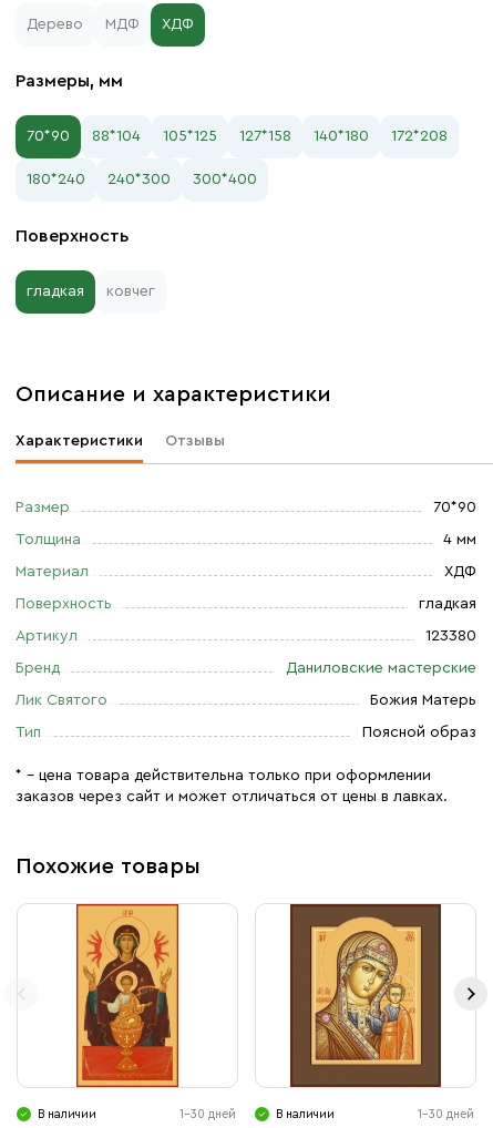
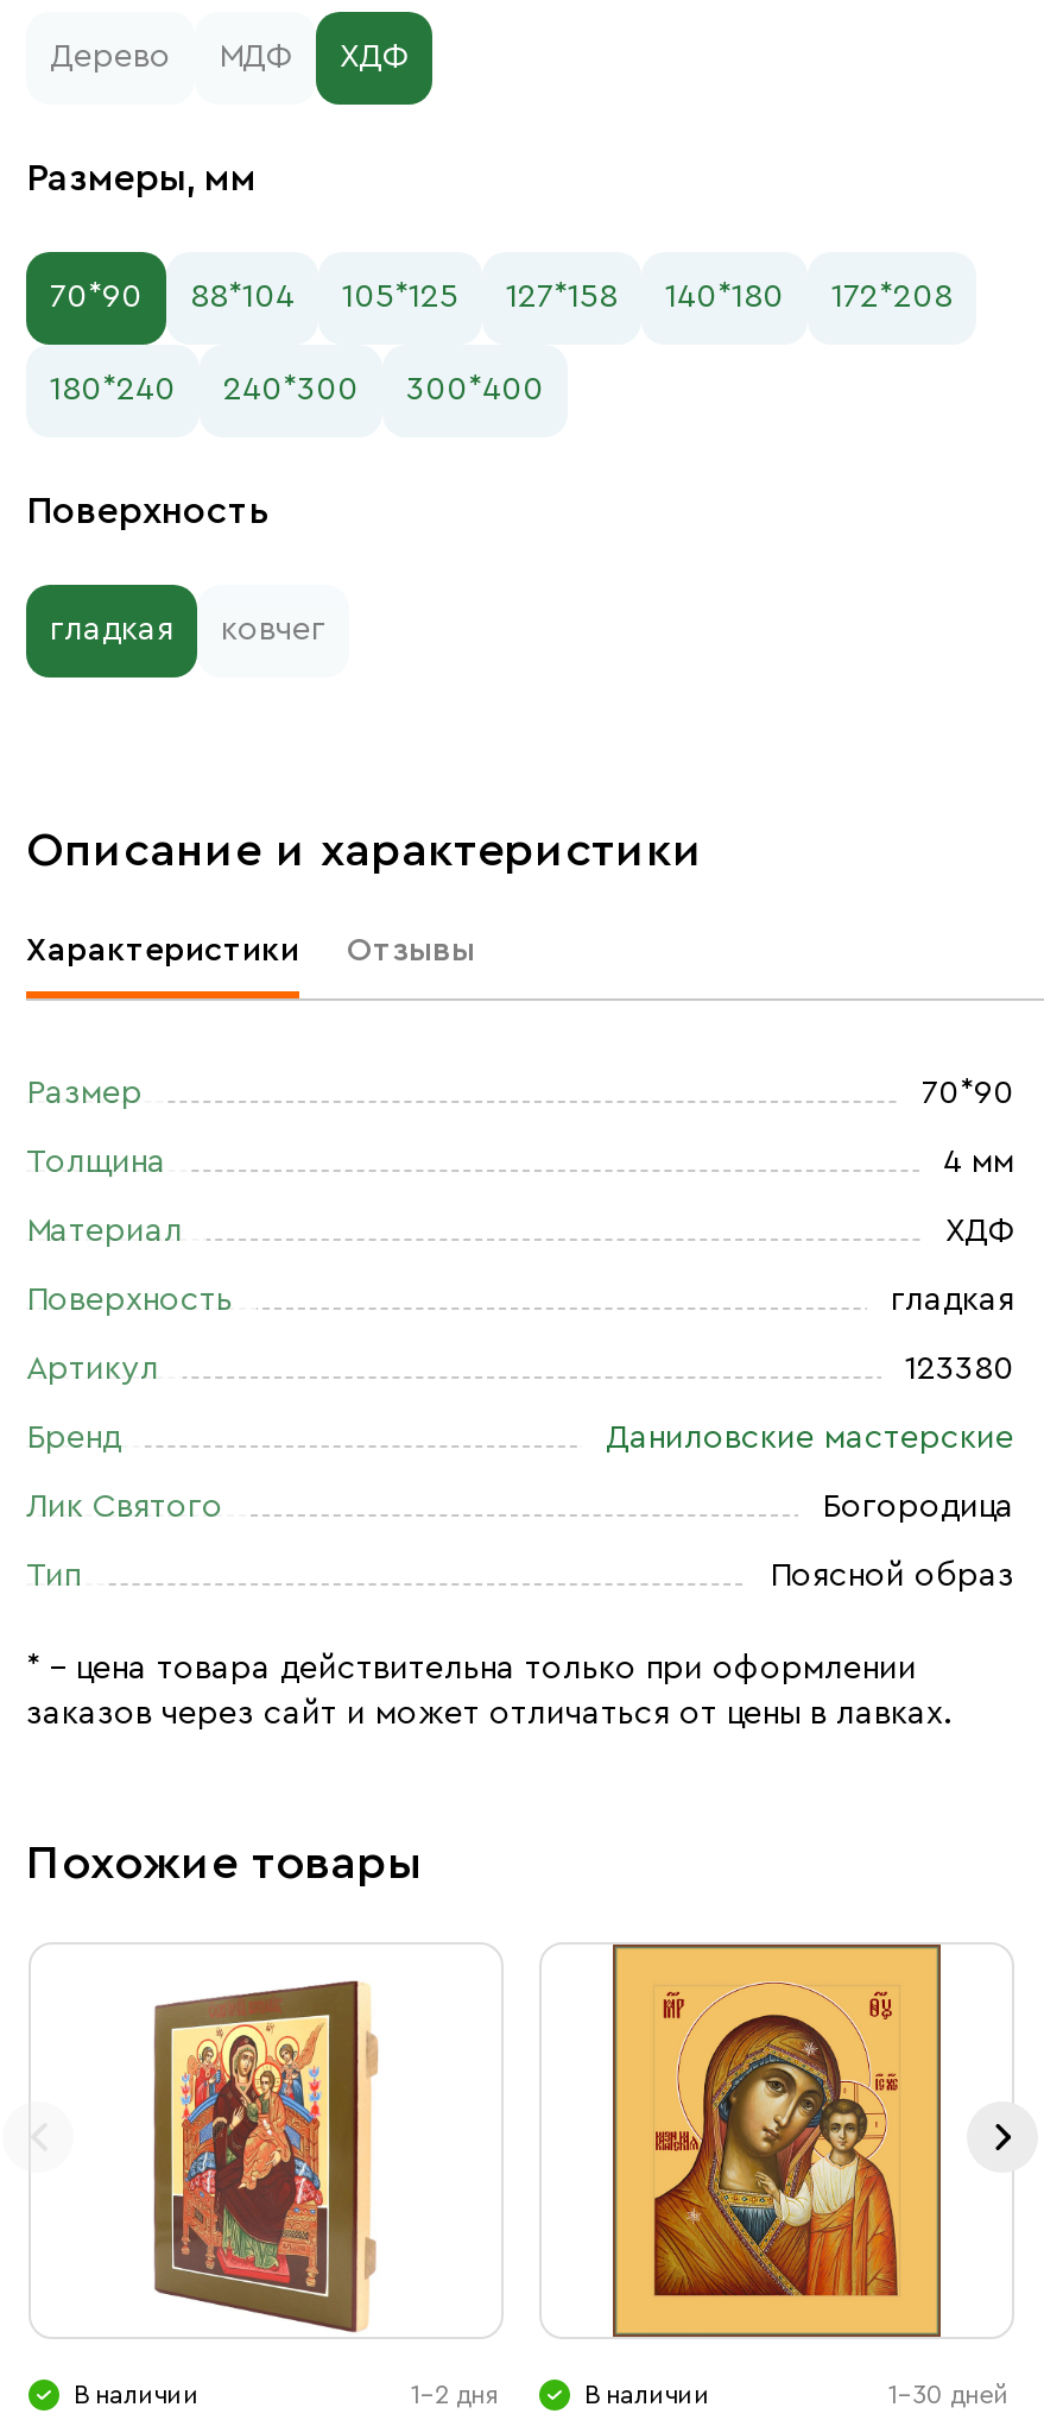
- Божия Матерь
+ Богородица

- [image]
- 1-30 дней
+ [image]
+ 1-2 дня

- [image]
+ [image]
